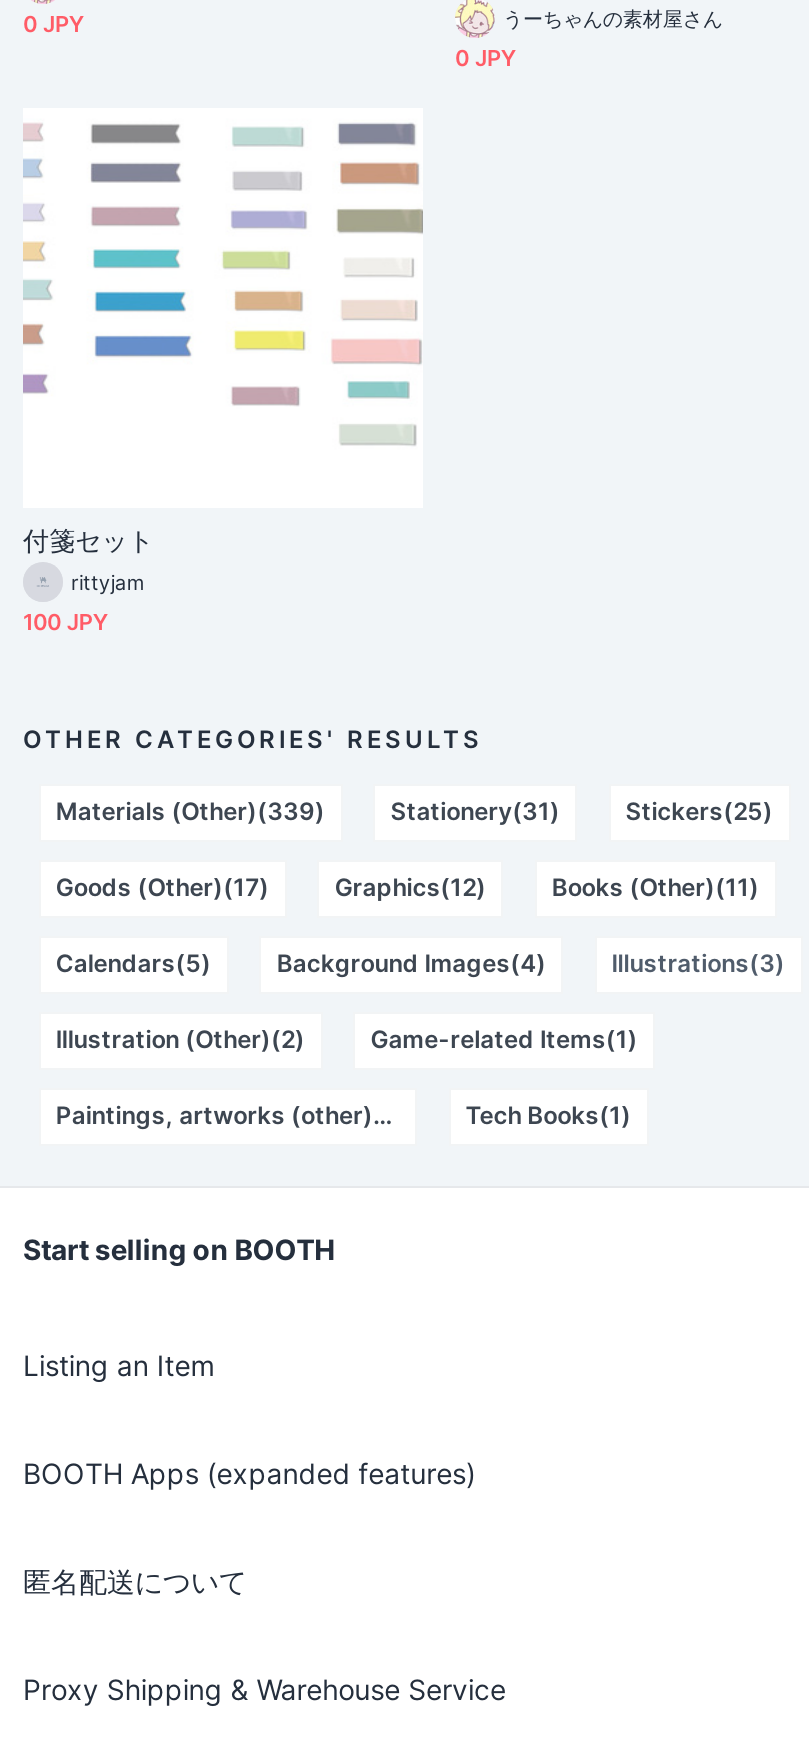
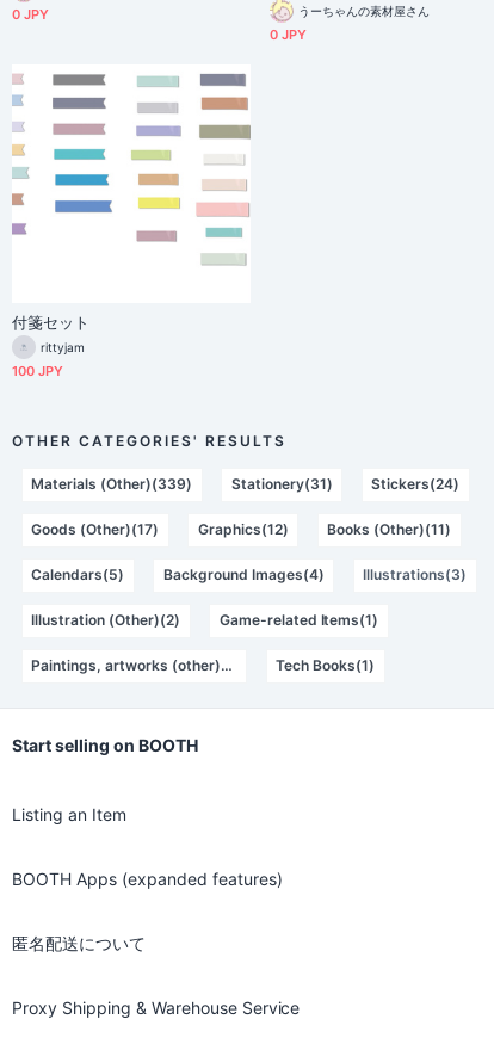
- Stickers(25)
+ Stickers(24)
